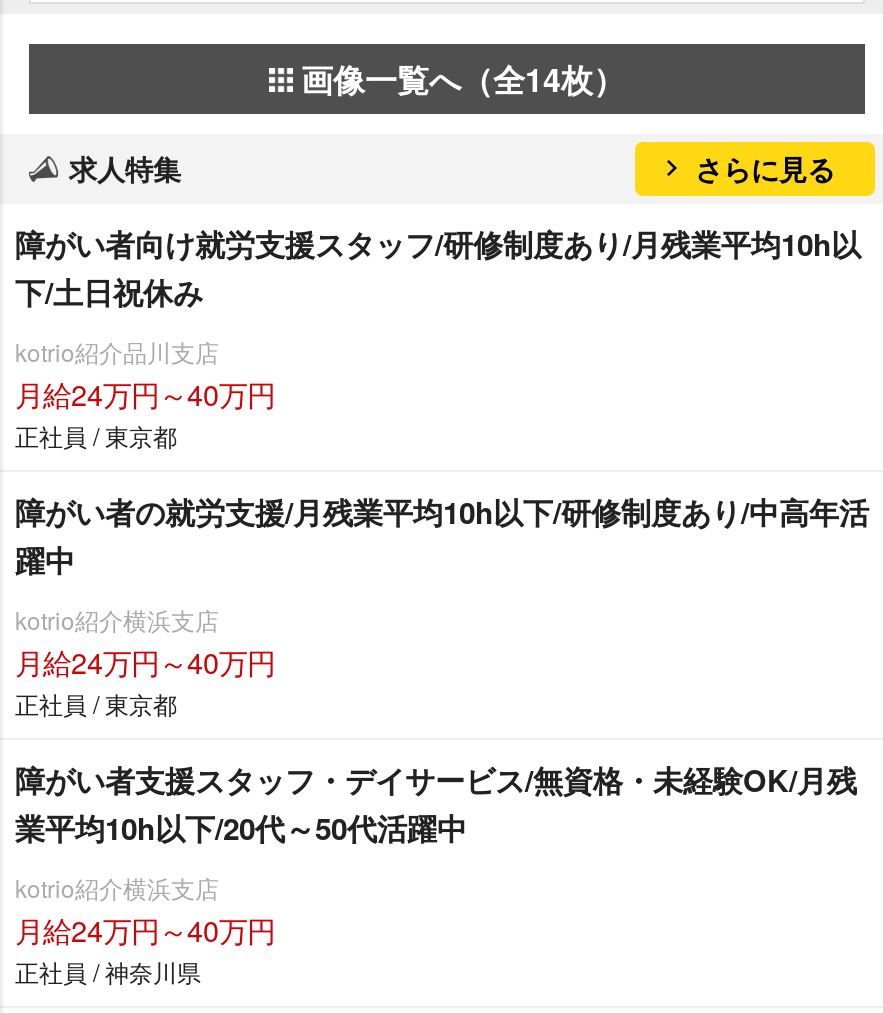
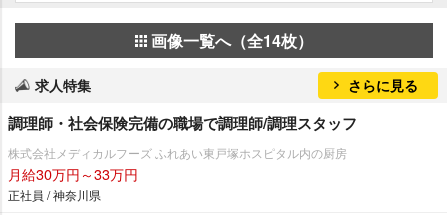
- 障がい者向け就労支援スタッフ/研修制度あり/月残業平均10h以
- 下/土日祝休み
- kotrio紹介品川支店
- 月給24万円～40万円
- 正社員 / 東京都
- 障がい者の就労支援/月残業平均10h以下/研修制度あり/中高年活
- 躍中
- kotrio紹介横浜支店
- 月給24万円～40万円
- 正社員 / 東京都
- 障がい者支援スタッフ・デイサービス/無資格・未経験OK/月残
- 業平均10h以下/20代～50代活躍中
- kotrio紹介横浜支店
- 月給24万円～40万円
+ 調理師・社会保険完備の職場で調理師/調理スタッフ
+ 株式会社メディカルフーズ ふれあい東戸塚ホスピタル内の厨房
+ 月給30万円～33万円
